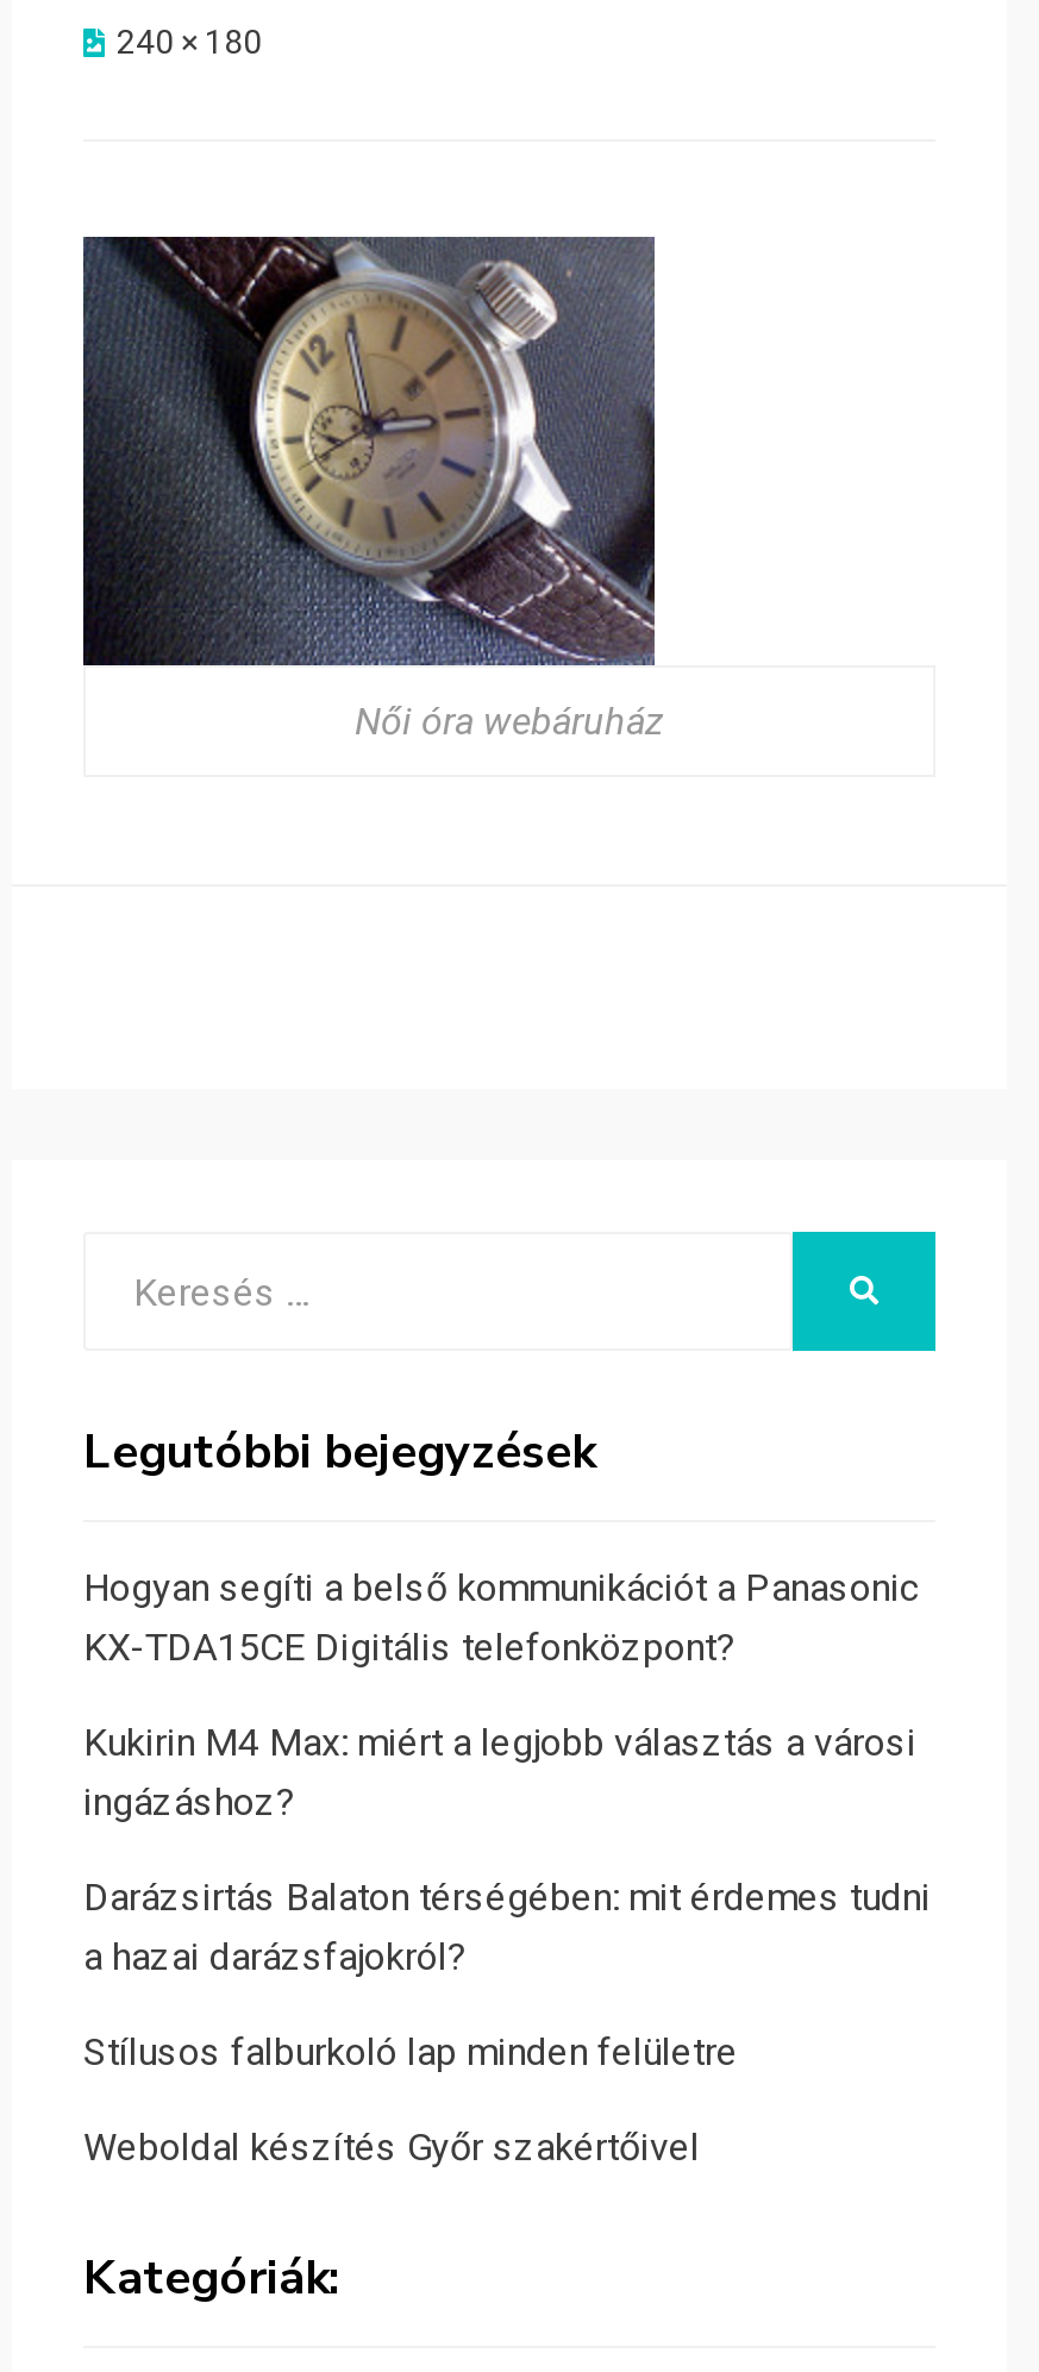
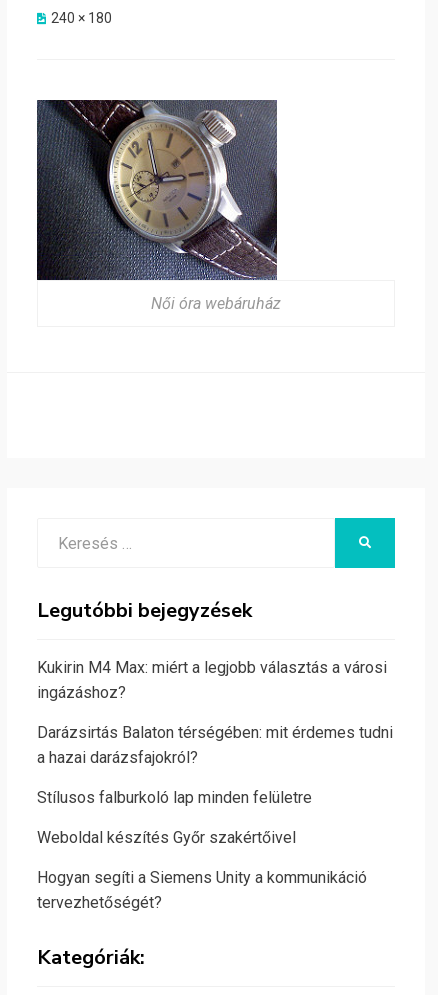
- Hogyan segíti a belső kommunikációt a Panasonic
- KX-TDA15CE Digitális telefonközpont?

moved up: Kukirin M4 Max: miért a legjobb választás a városi | ingázáshoz? | Darázsirtás Balaton térségében: mit érdemes tudni | a hazai darázsfajokról? | Stílusos falburkoló lap minden felületre | Weboldal készítés Győr szakértőivel

+ Hogyan segíti a Siemens Unity a kommunikáció
+ tervezhetőségét?
